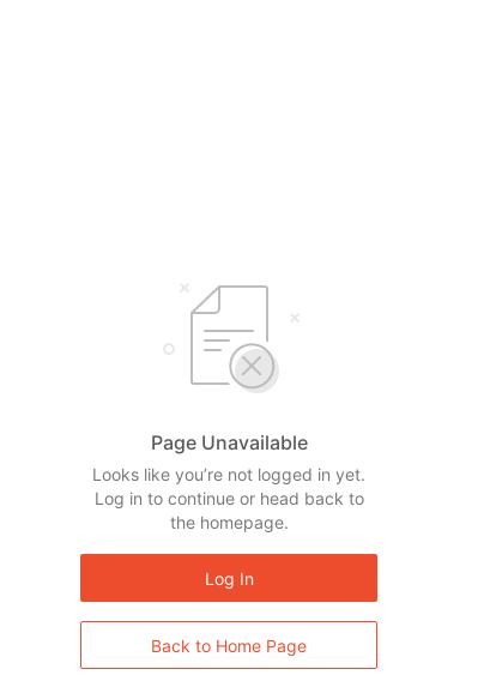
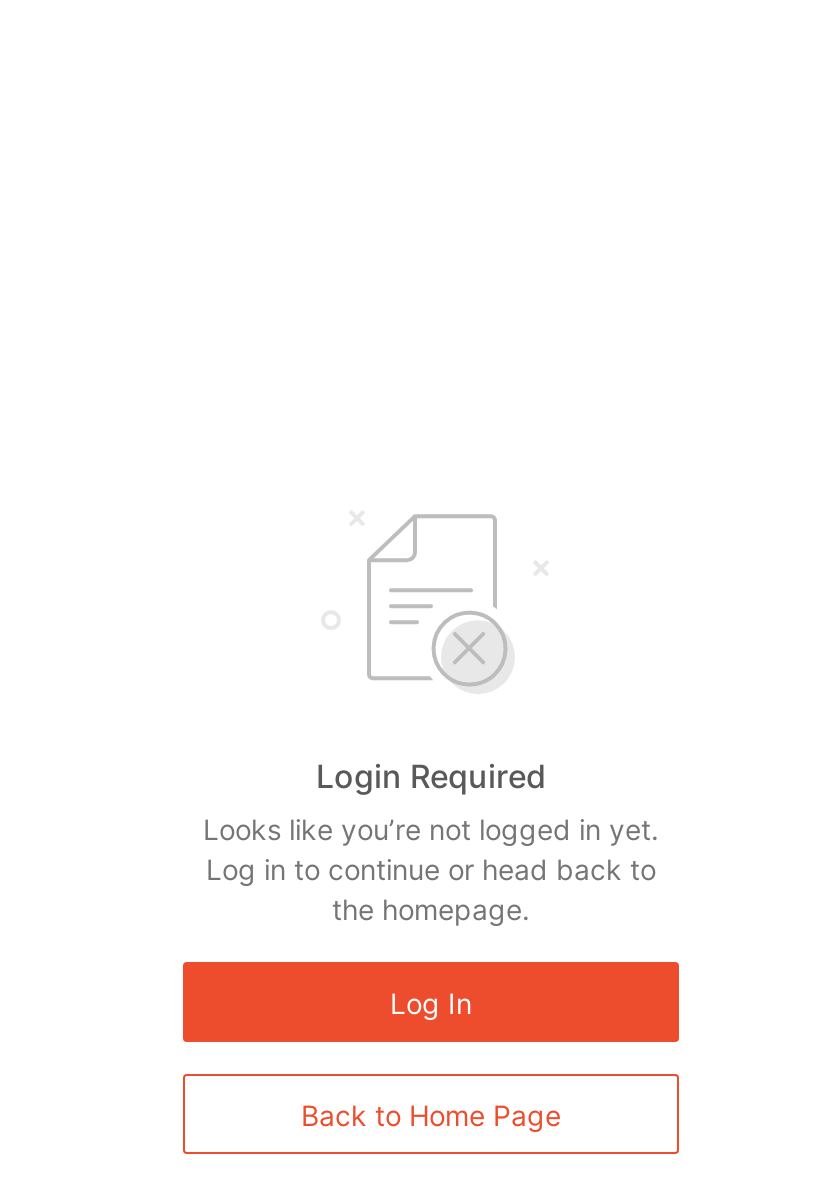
- Page Unavailable
+ Login Required
